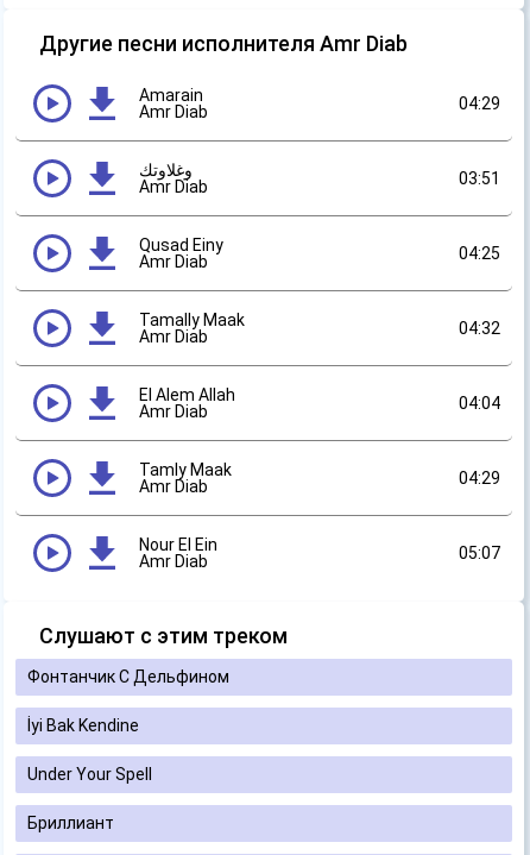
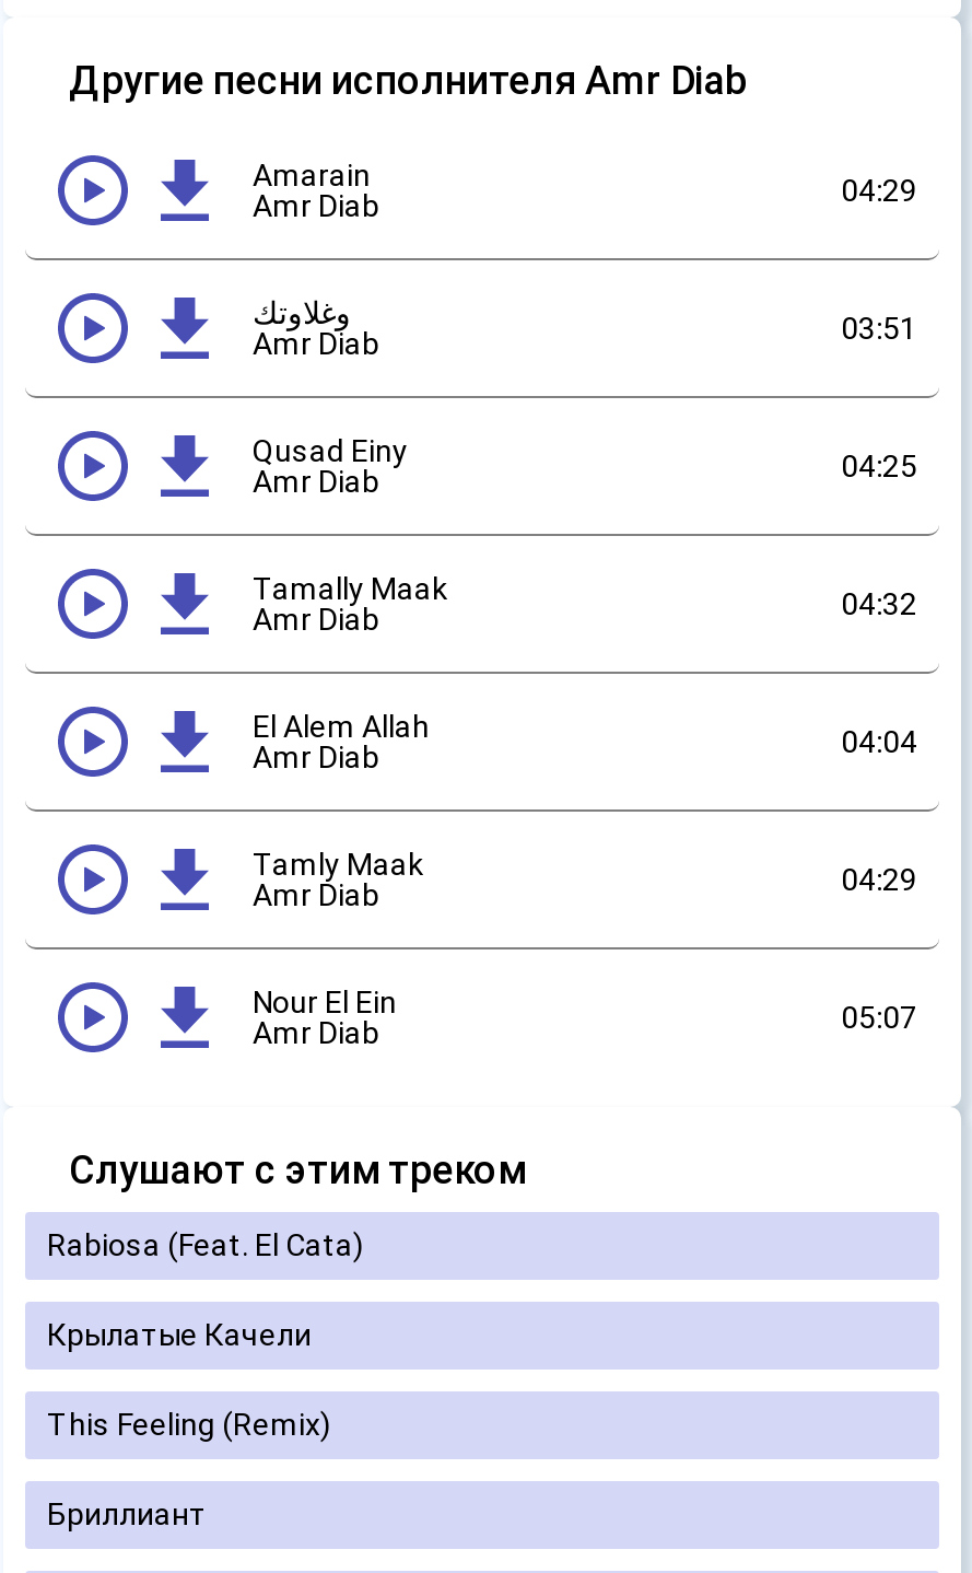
- Фонтанчик С Дельфином
+ Rabiosa (Feat. El Cata)

- İyi Bak Kendine
+ Крылатые Качели

- Under Your Spell
+ This Feeling (Remix)
